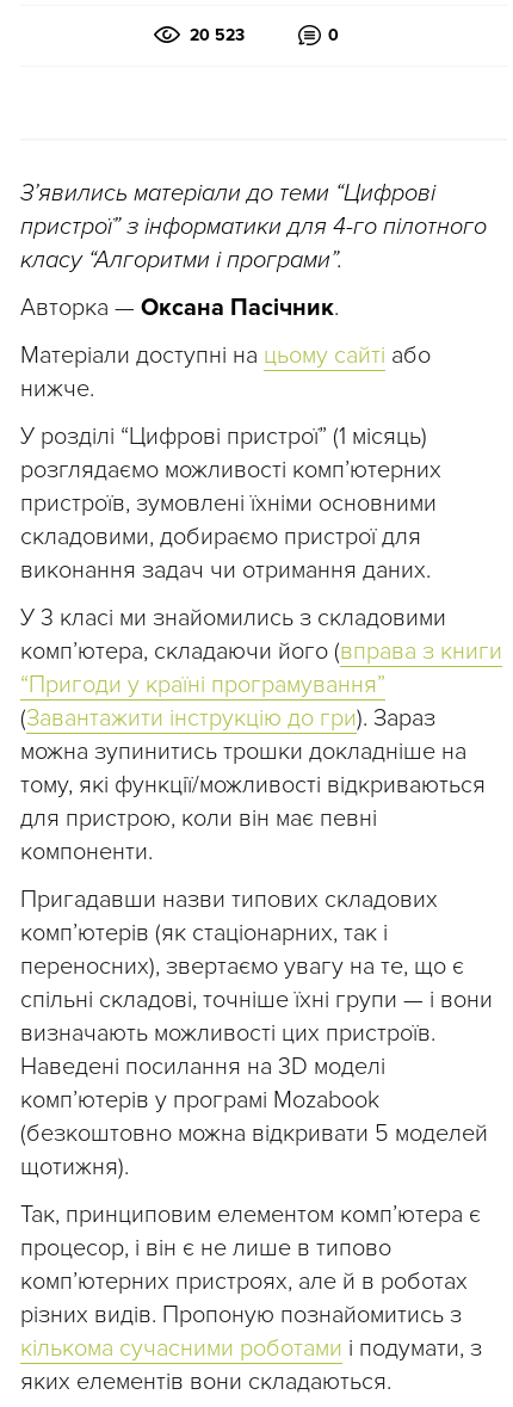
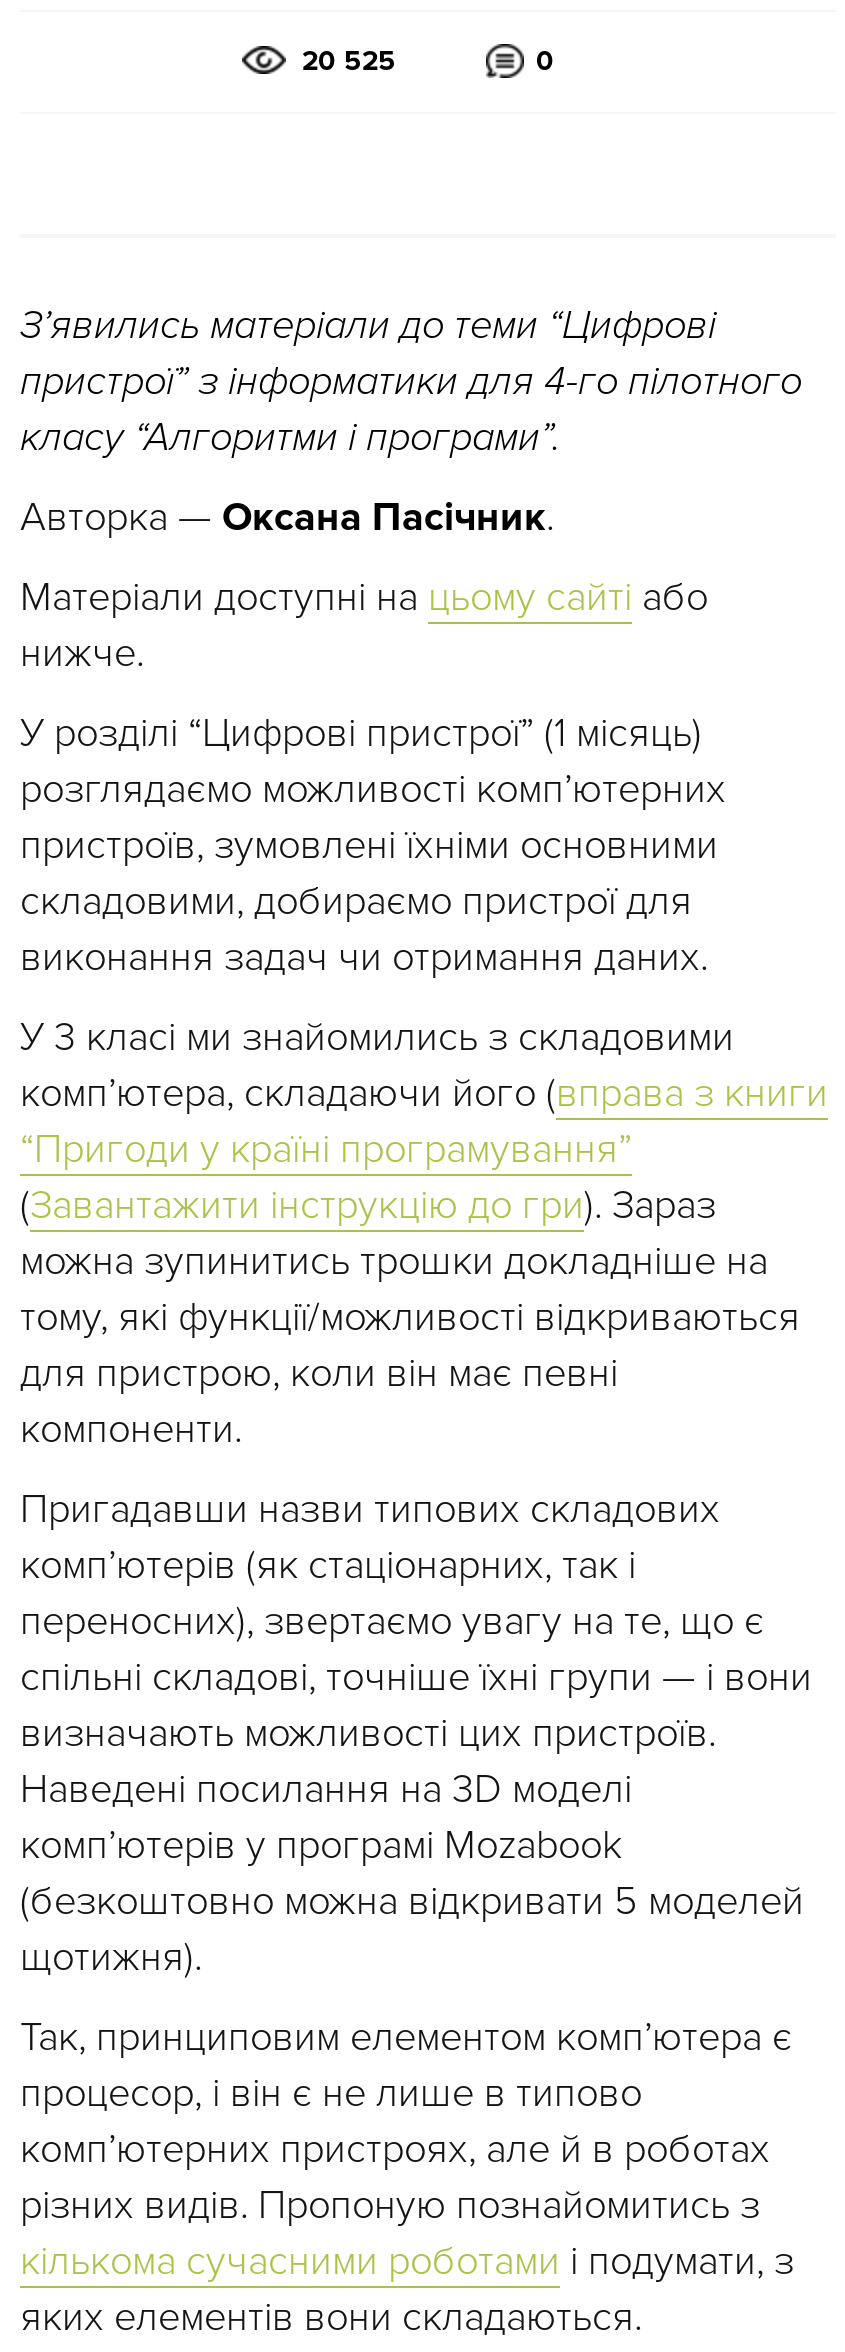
- 20 523
+ 20 525
